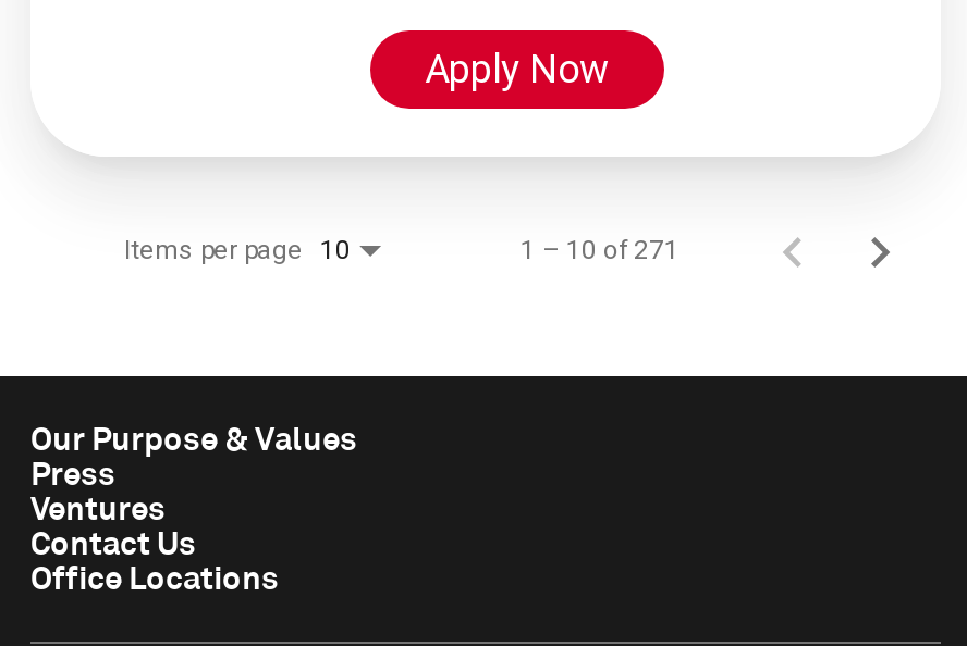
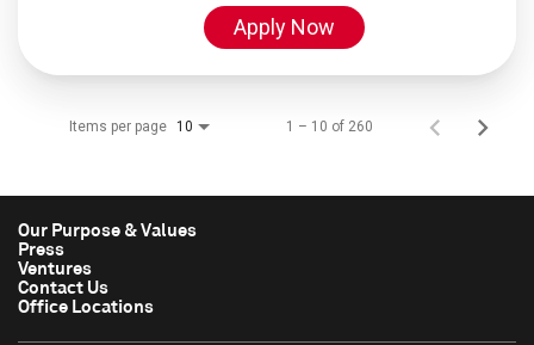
- 1 – 10 of 271
+ 1 – 10 of 260
